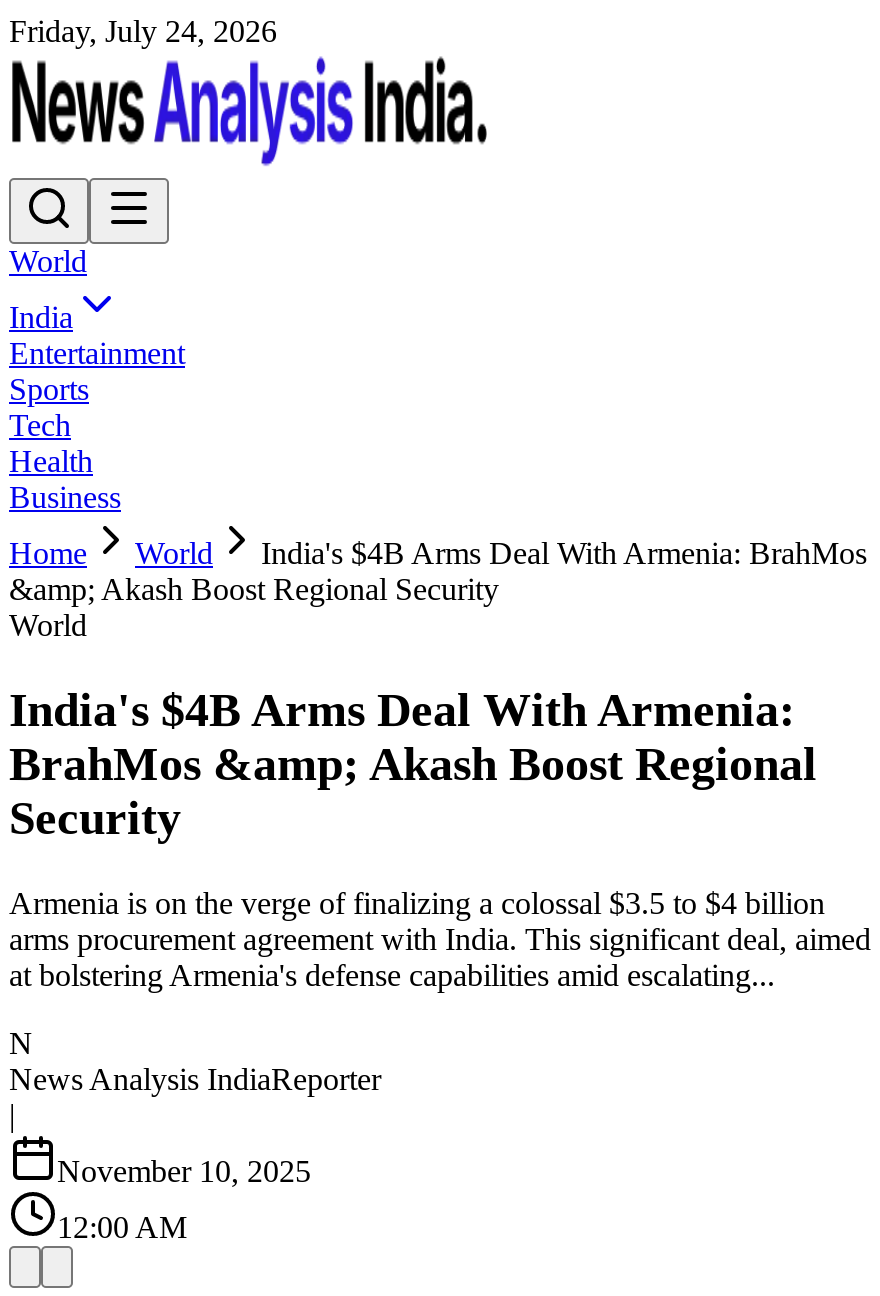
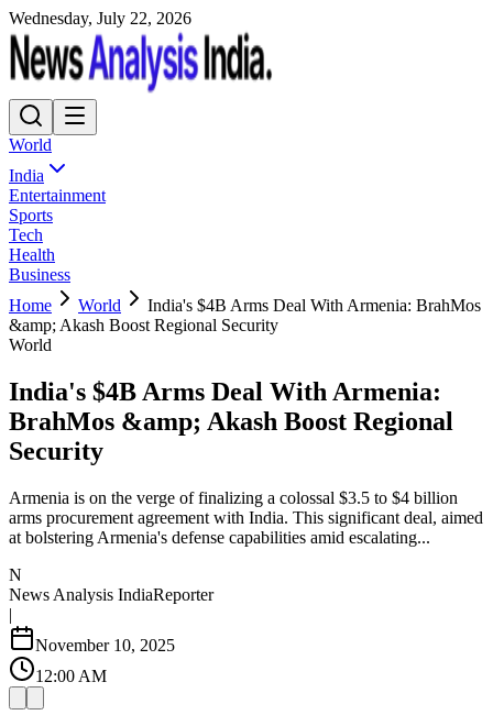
- Friday, July 24, 2026
+ Wednesday, July 22, 2026
